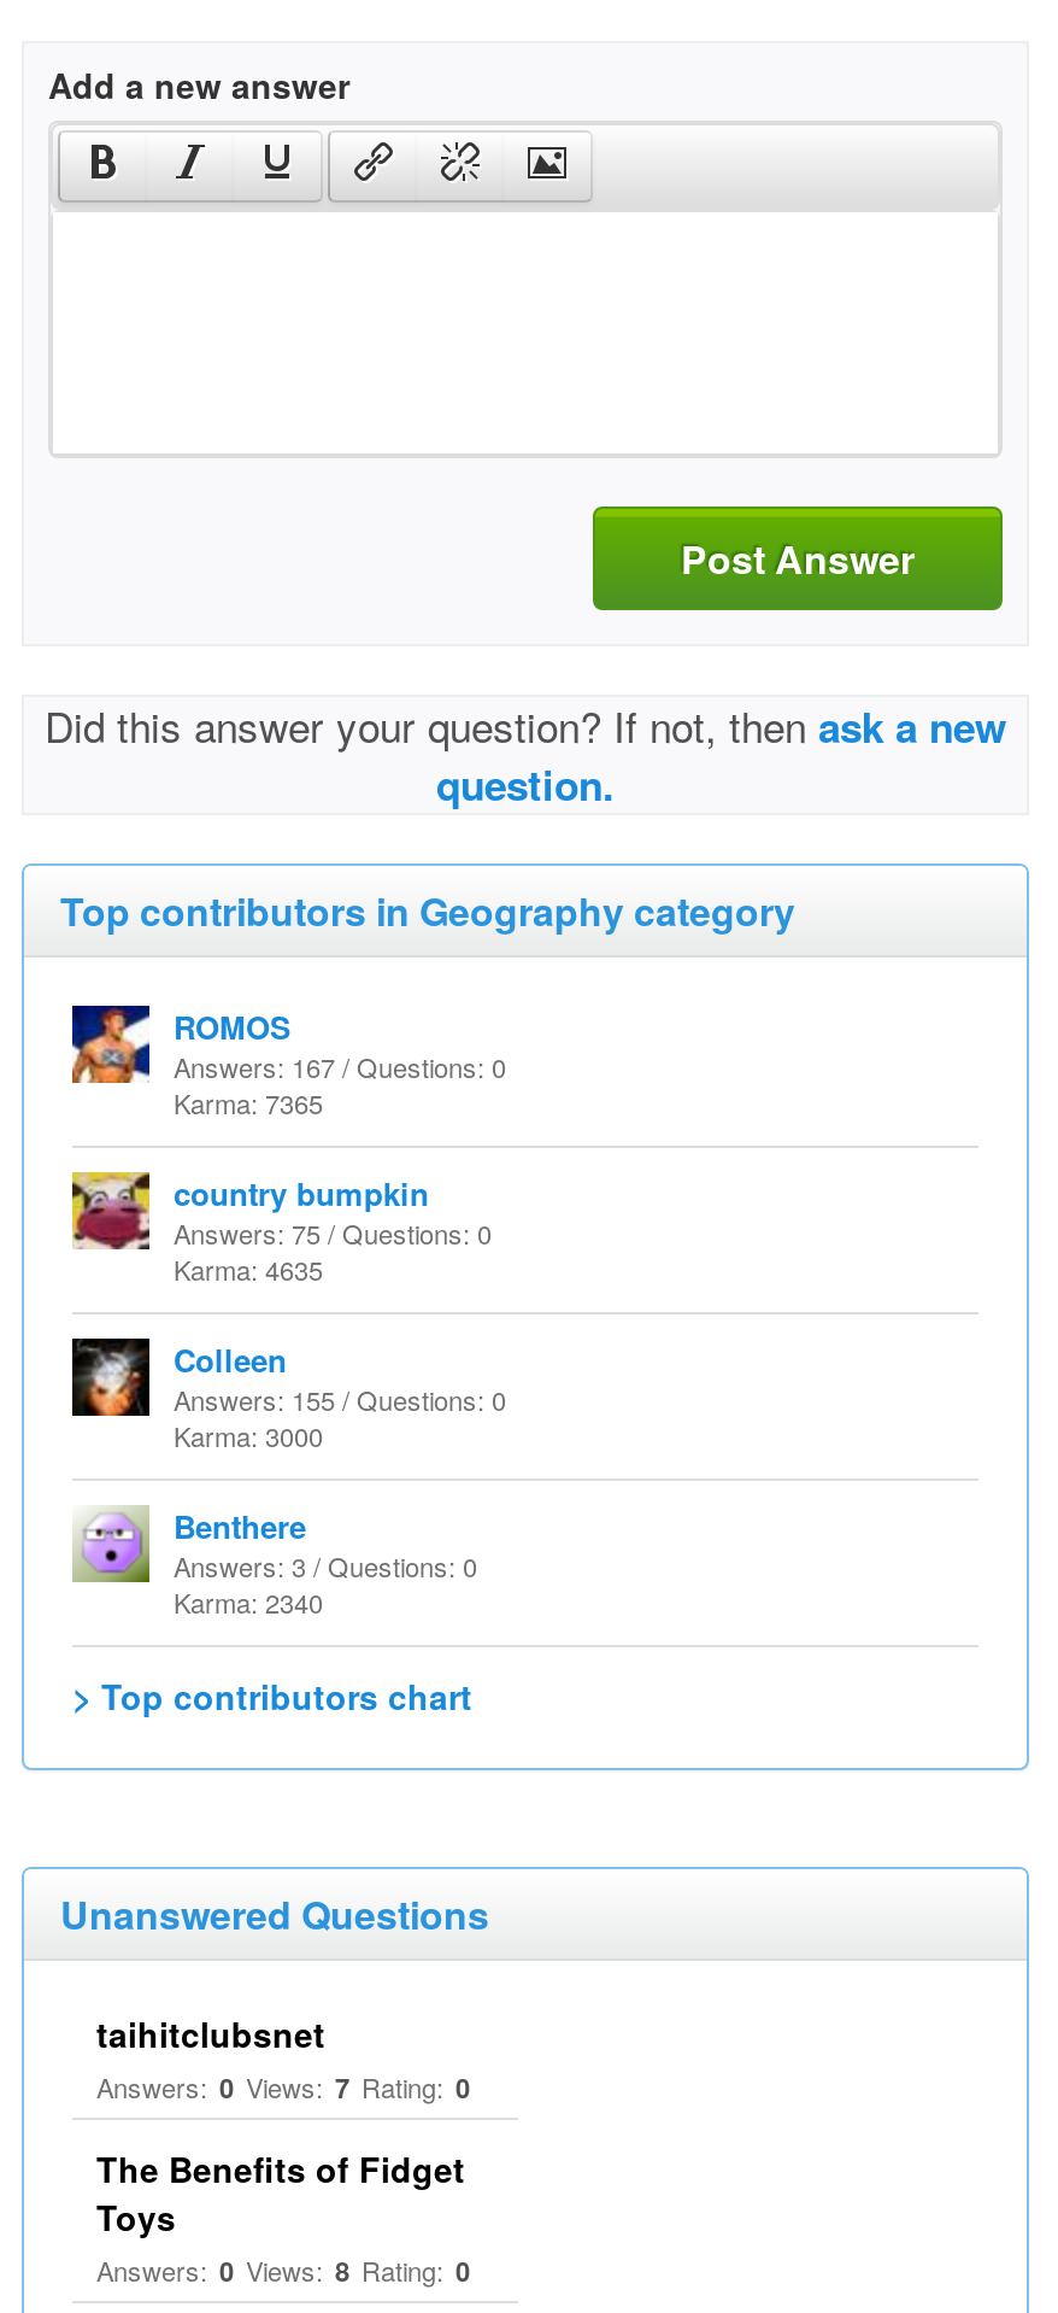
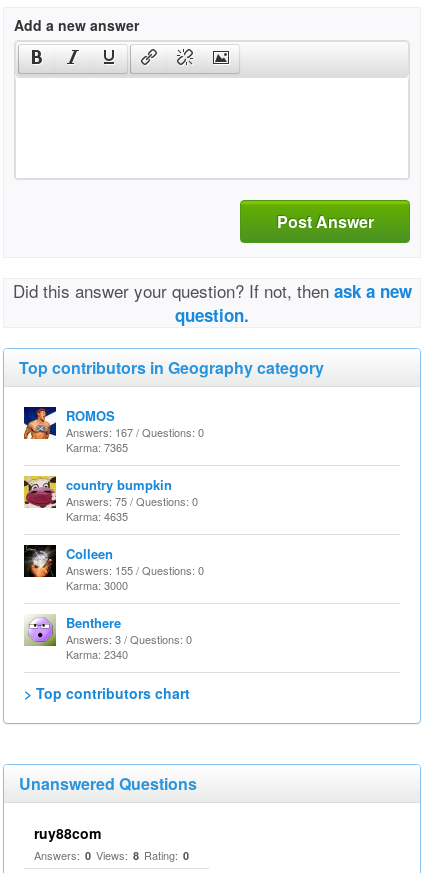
- taihitclubsnet
- Answers: 0 Views: 7 Rating: 0
- The Benefits of Fidget
- Toys
+ ruy88com
